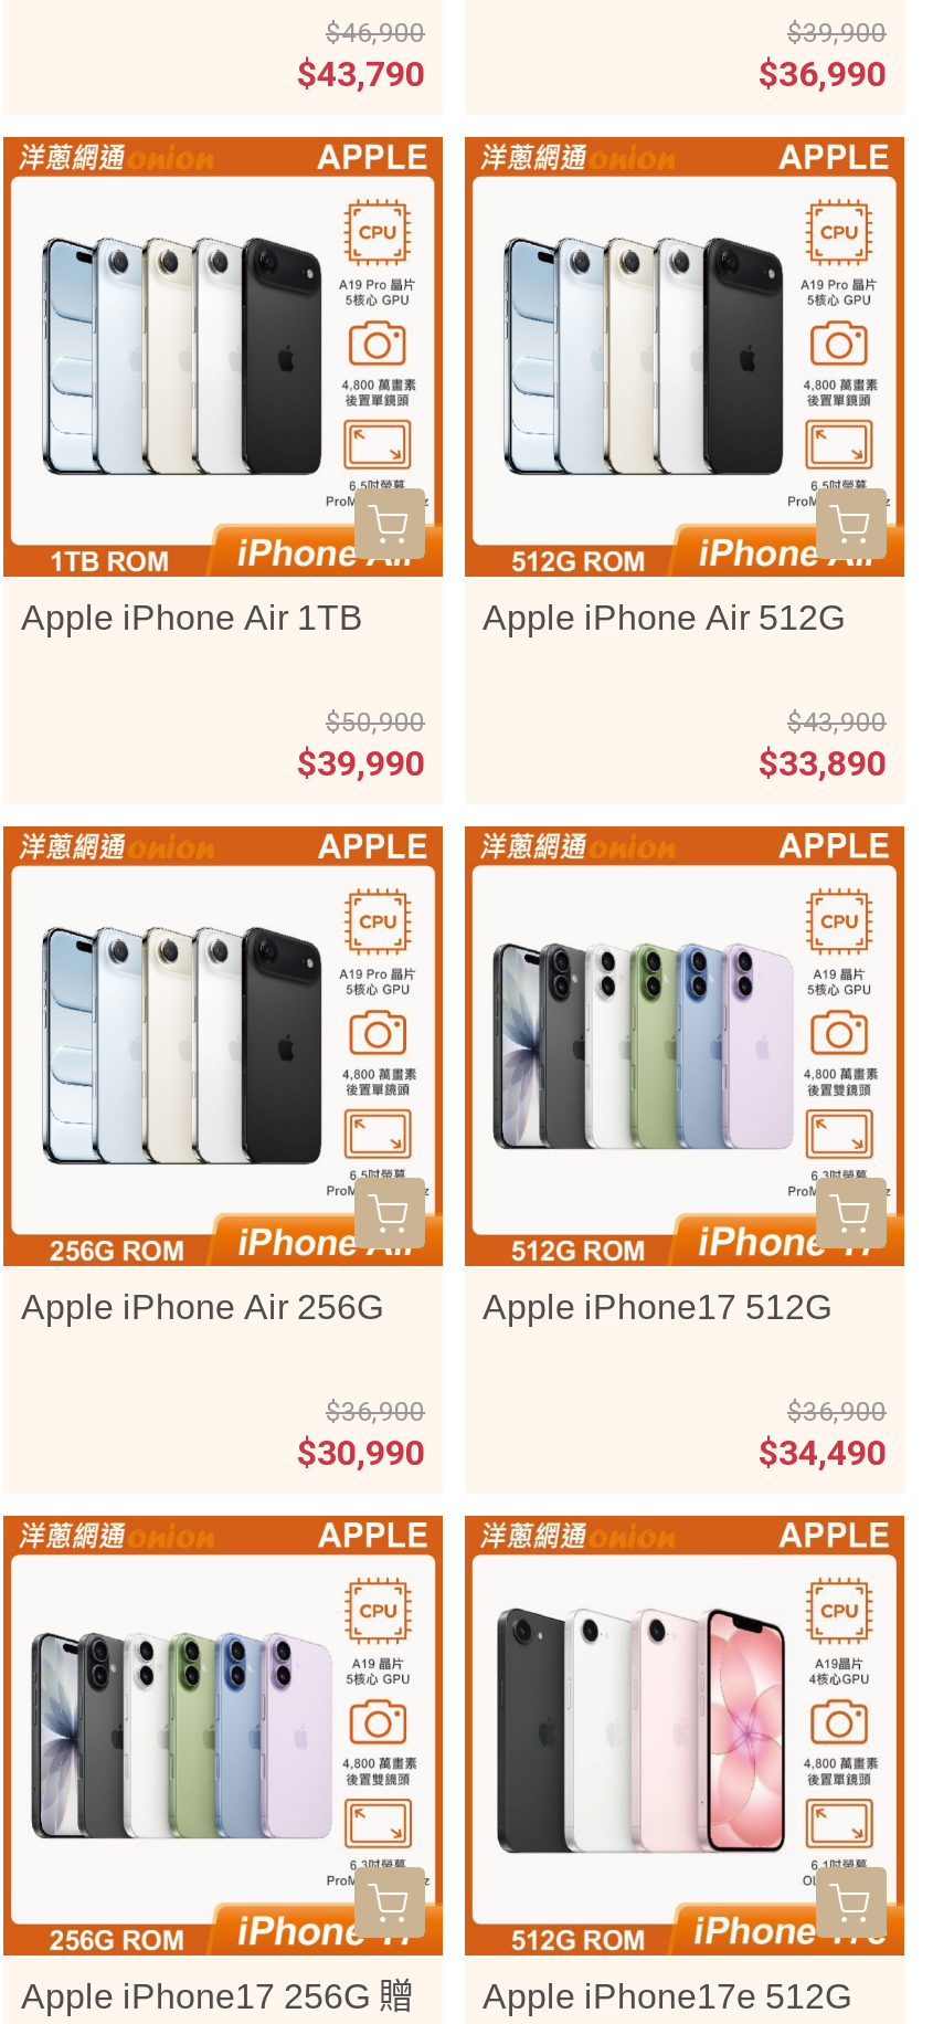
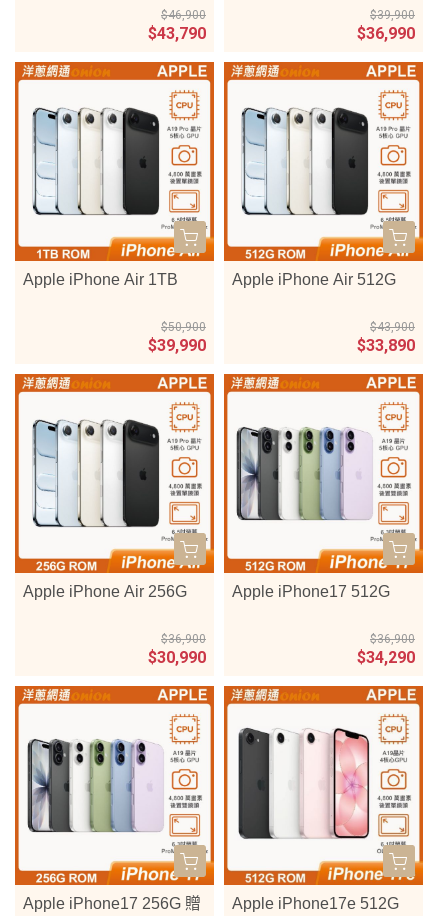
- $34,490
+ $34,290
